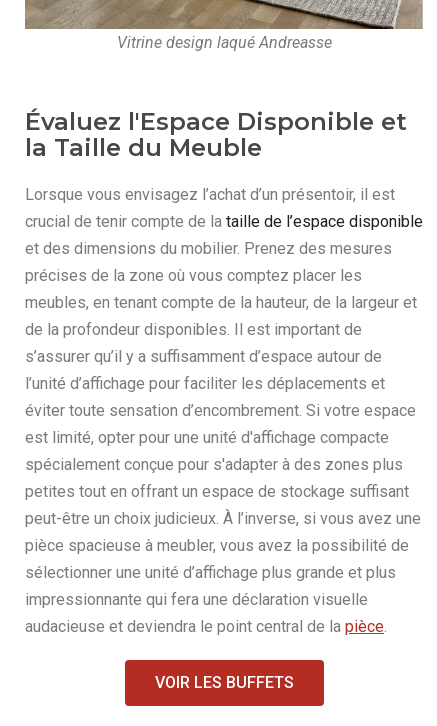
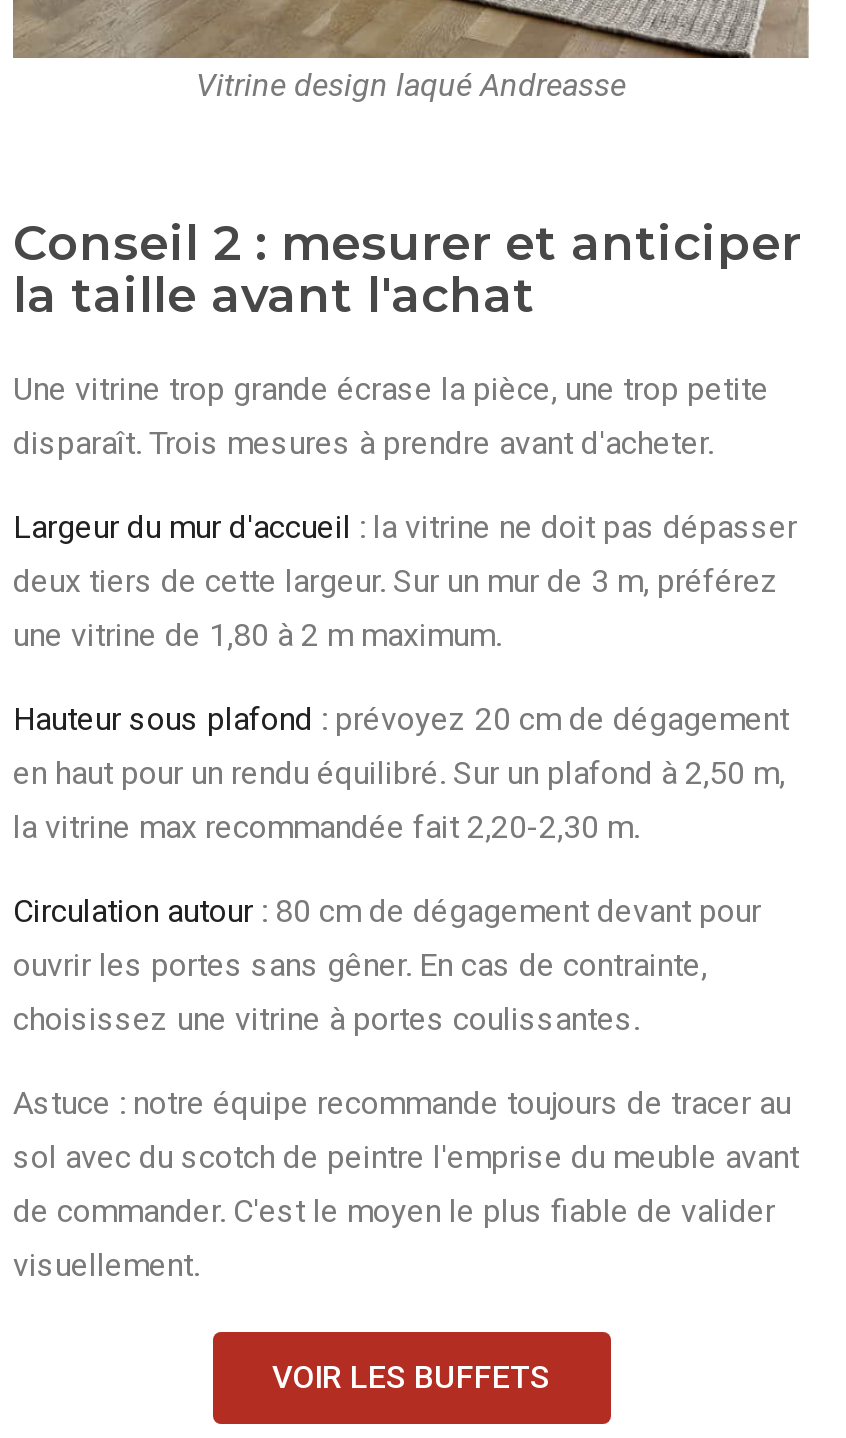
- Évaluez l'Espace Disponible et
- la Taille du Meuble
- Lorsque vous envisagez l’achat d’un présentoir, il est
- crucial de tenir compte de la taille de l’espace disponible
- et des dimensions du mobilier. Prenez des mesures
- précises de la zone où vous comptez placer les
- meubles, en tenant compte de la hauteur, de la largeur et
- de la profondeur disponibles. Il est important de
- s’assurer qu’il y a suffisamment d’espace autour de
- l’unité d’affichage pour faciliter les déplacements et
- éviter toute sensation d’encombrement. Si votre espace
- est limité, opter pour une unité d'affichage compacte
- spécialement conçue pour s'adapter à des zones plus
- petites tout en offrant un espace de stockage suffisant
- peut-être un choix judicieux. À l’inverse, si vous avez une
- pièce spacieuse à meubler, vous avez la possibilité de
- sélectionner une unité d’affichage plus grande et plus
- impressionnante qui fera une déclaration visuelle
- audacieuse et deviendra le point central de la pièce.
+ Conseil 2 : mesurer et anticiper
+ la taille avant l'achat
+ Une vitrine trop grande écrase la pièce, une trop petite
+ disparaît. Trois mesures à prendre avant d'acheter.
+ Largeur du mur d'accueil: la vitrine ne doit pas dépasser
+ deux tiers de cette largeur. Sur un mur de 3 m, préférez
+ une vitrine de 1,80 à 2 m maximum.
+ Hauteur sous plafond: prévoyez 20 cm de dégagement
+ en haut pour un rendu équilibré. Sur un plafond à 2,50 m,
+ la vitrine max recommandée fait 2,20-2,30 m.
+ Circulation autour: 80 cm de dégagement devant pour
+ ouvrir les portes sans gêner. En cas de contrainte,
+ choisissez une vitrine à portes coulissantes.
+ Astuce : notre équipe recommande toujours de tracer au
+ sol avec du scotch de peintre l'emprise du meuble avant
+ de commander. C'est le moyen le plus fiable de valider
+ visuellement.
